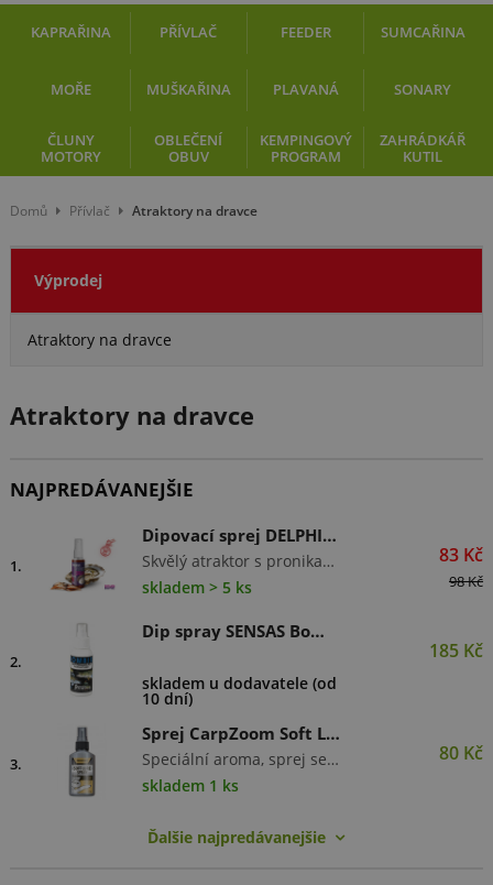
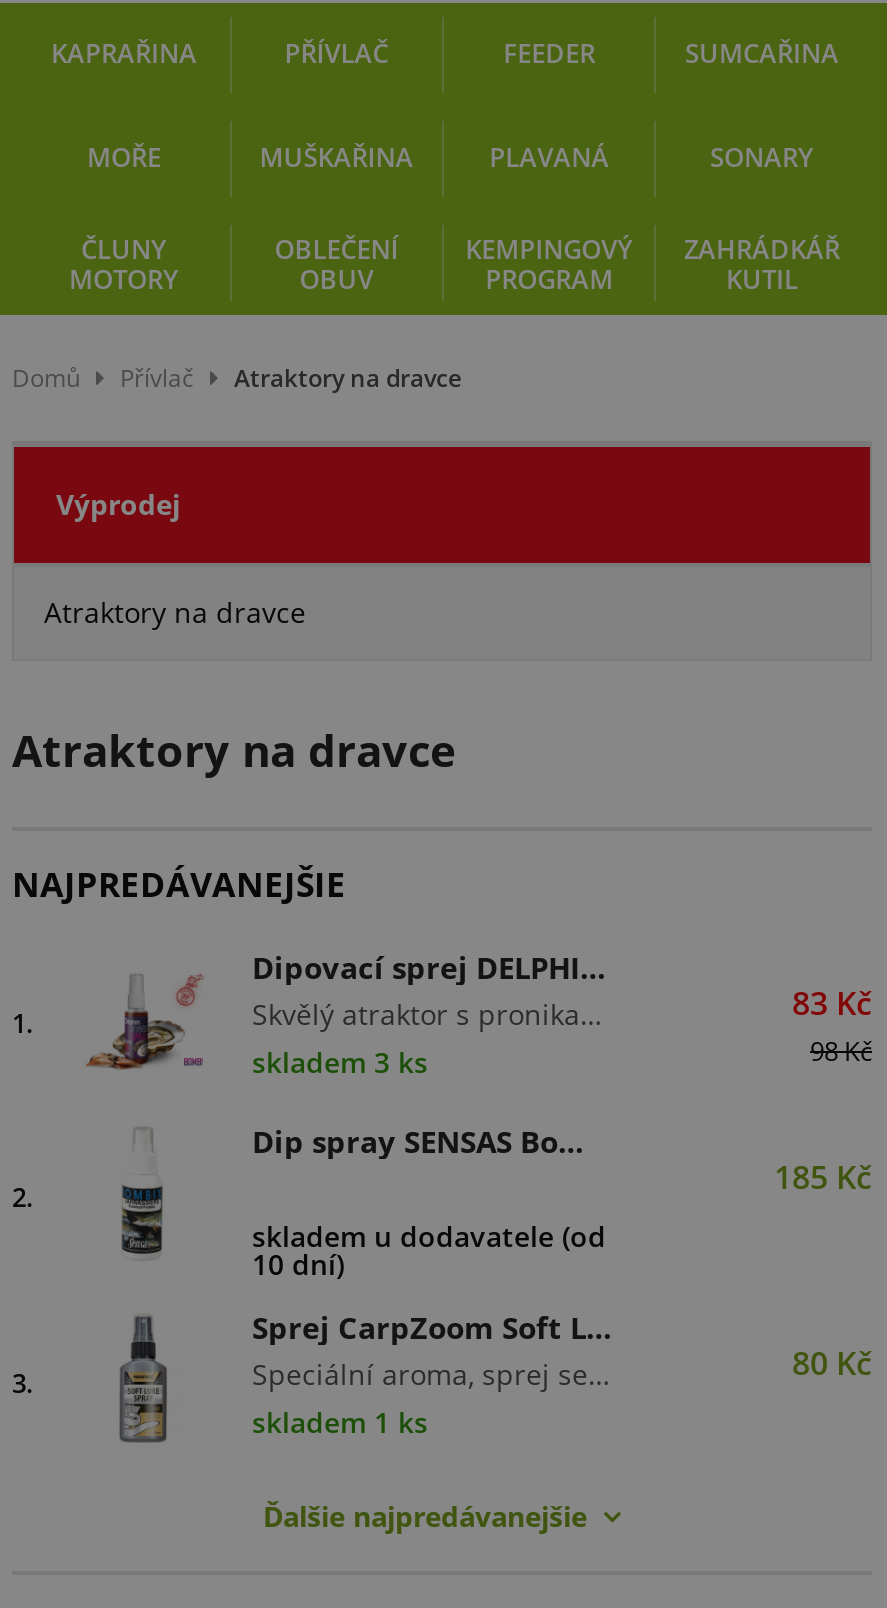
- skladem > 5 ks
+ skladem 3 ks
